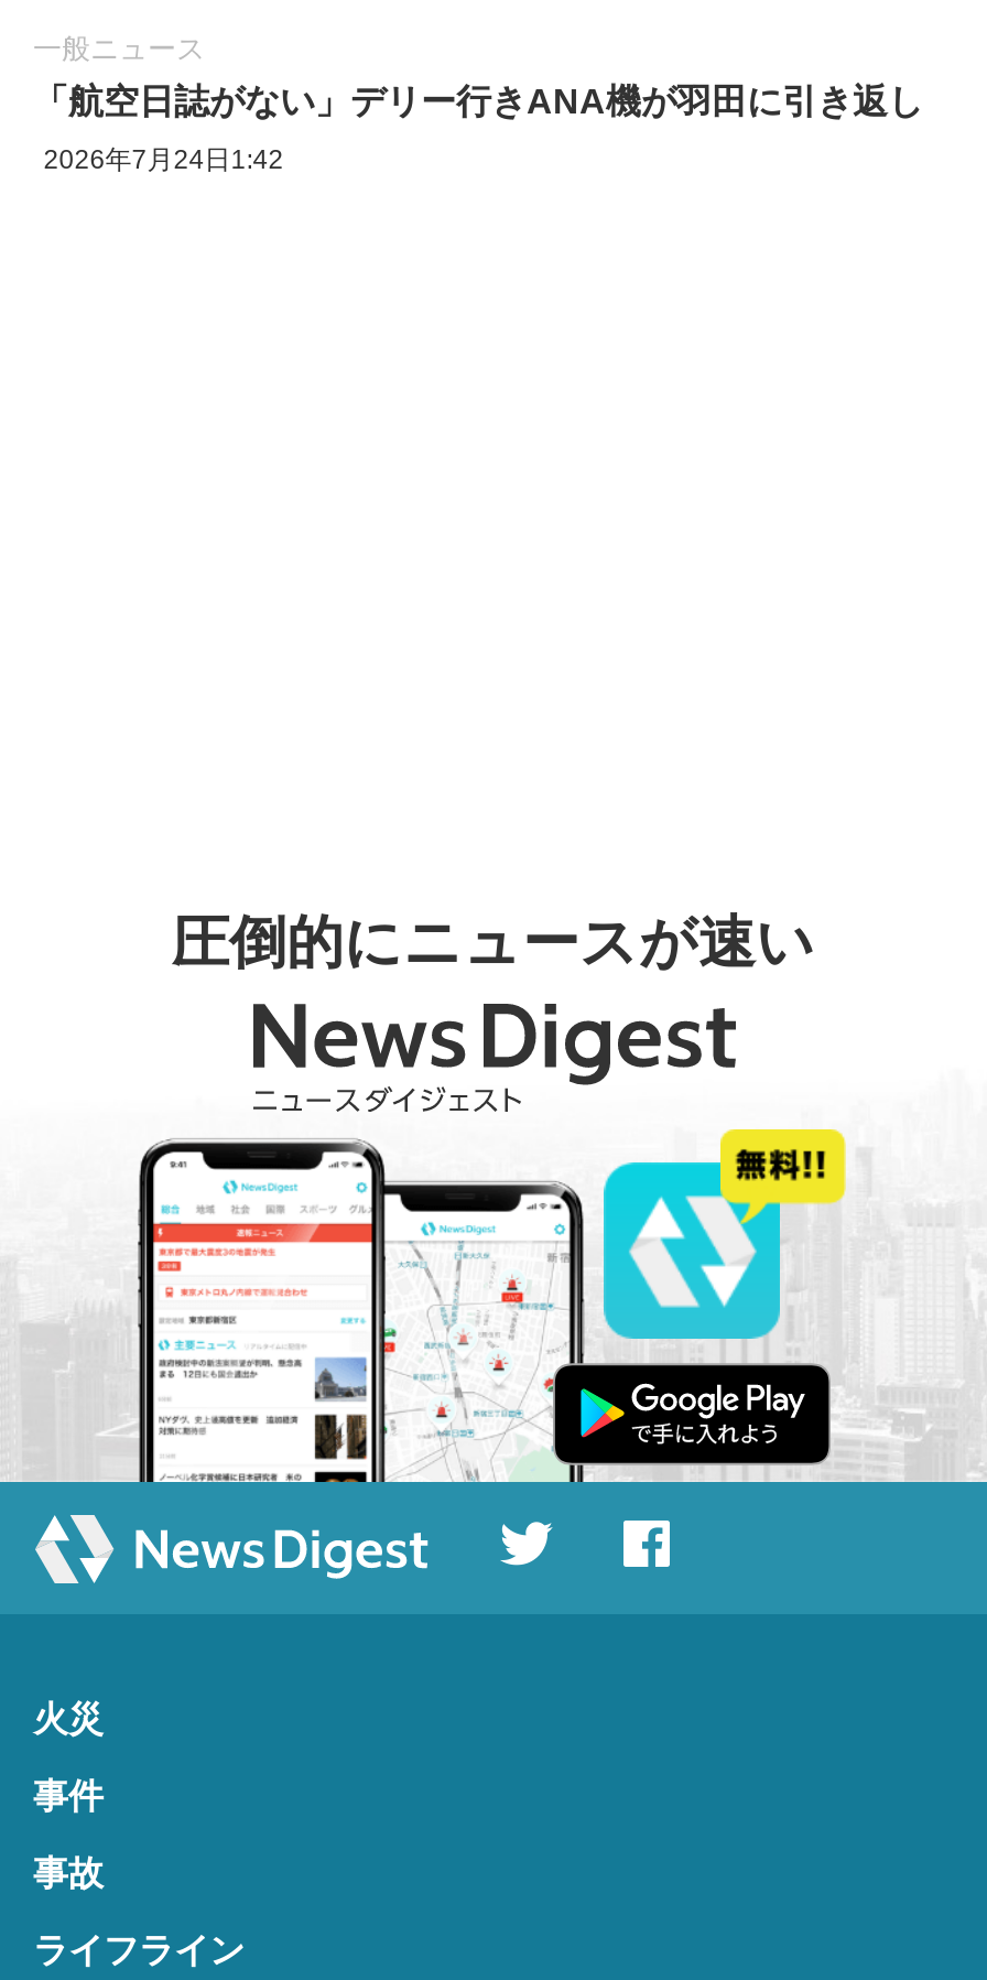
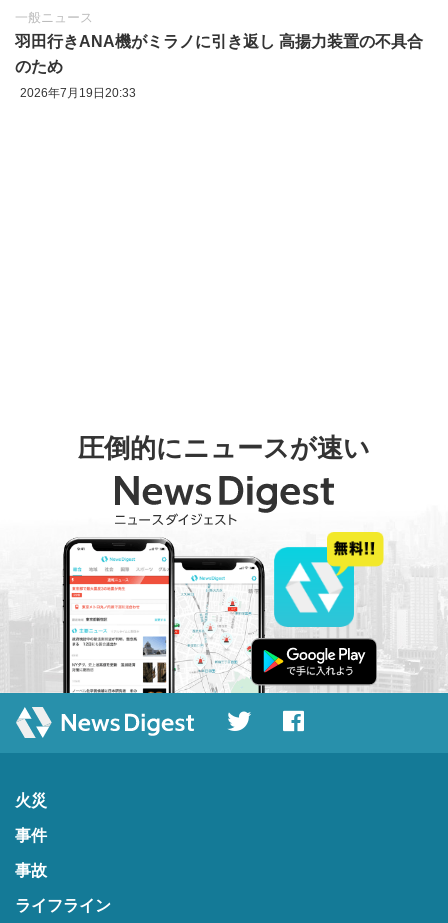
- 「航空日誌がない」デリー行きANA機が羽田に引き返し
- 2026年7月24日1:42
+ 羽田行きANA機がミラノに引き返し 高揚力装置の不具合
+ のため
+ 2026年7月19日20:33
